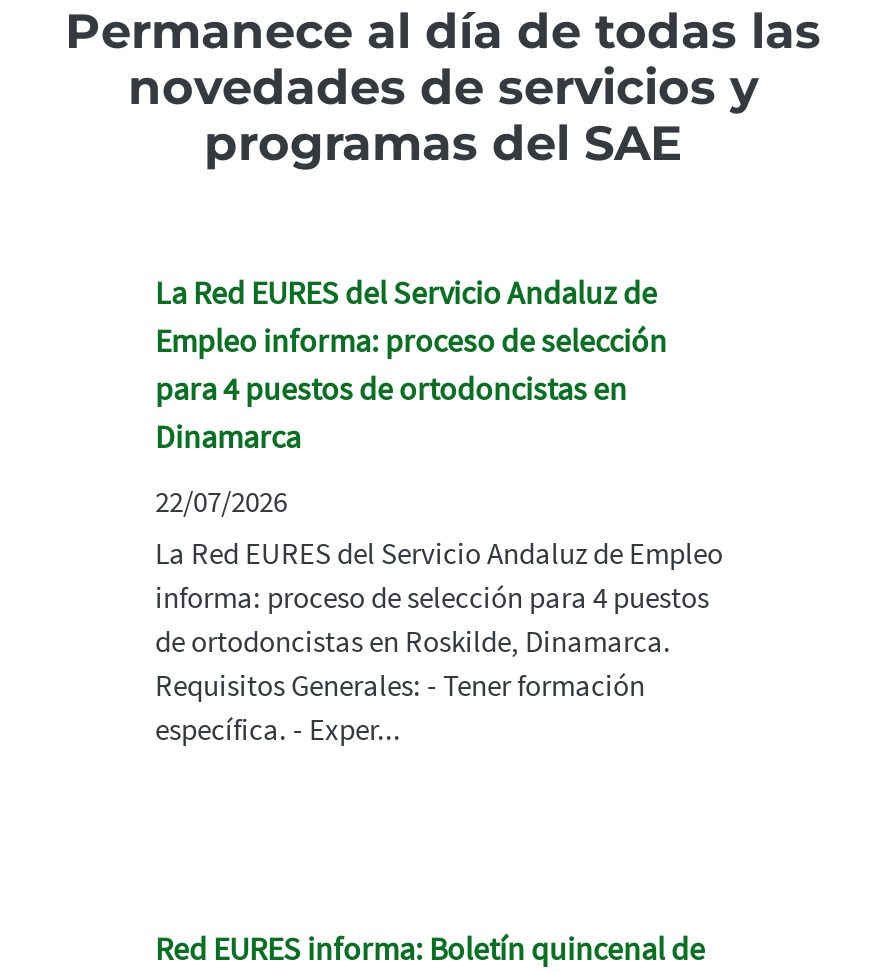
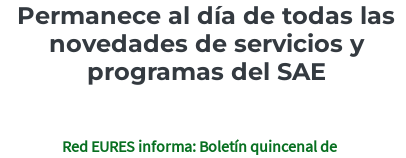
- La Red EURES del Servicio Andaluz de
- Empleo informa: proceso de selección
- para 4 puestos de ortodoncistas en
- Dinamarca
- 22/07/2026
- La Red EURES del Servicio Andaluz de Empleo
- informa: proceso de selección para 4 puestos
- de ortodoncistas en Roskilde, Dinamarca.
- Requisitos Generales: - Tener formación
- específica. - Exper...
